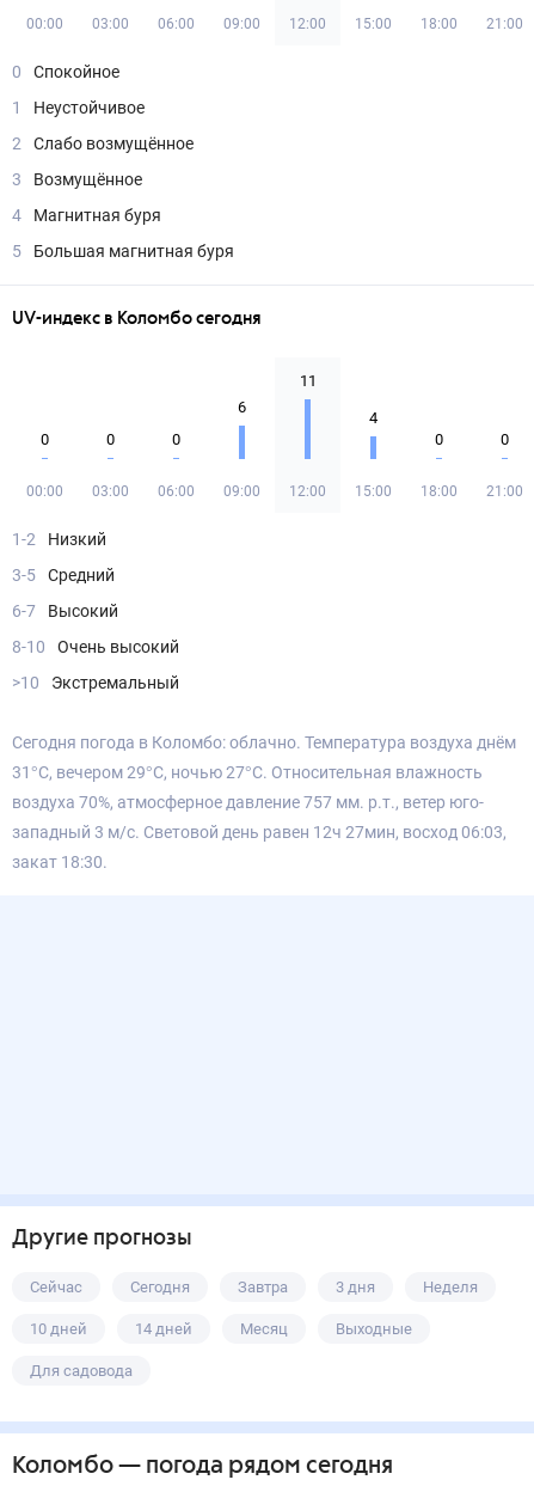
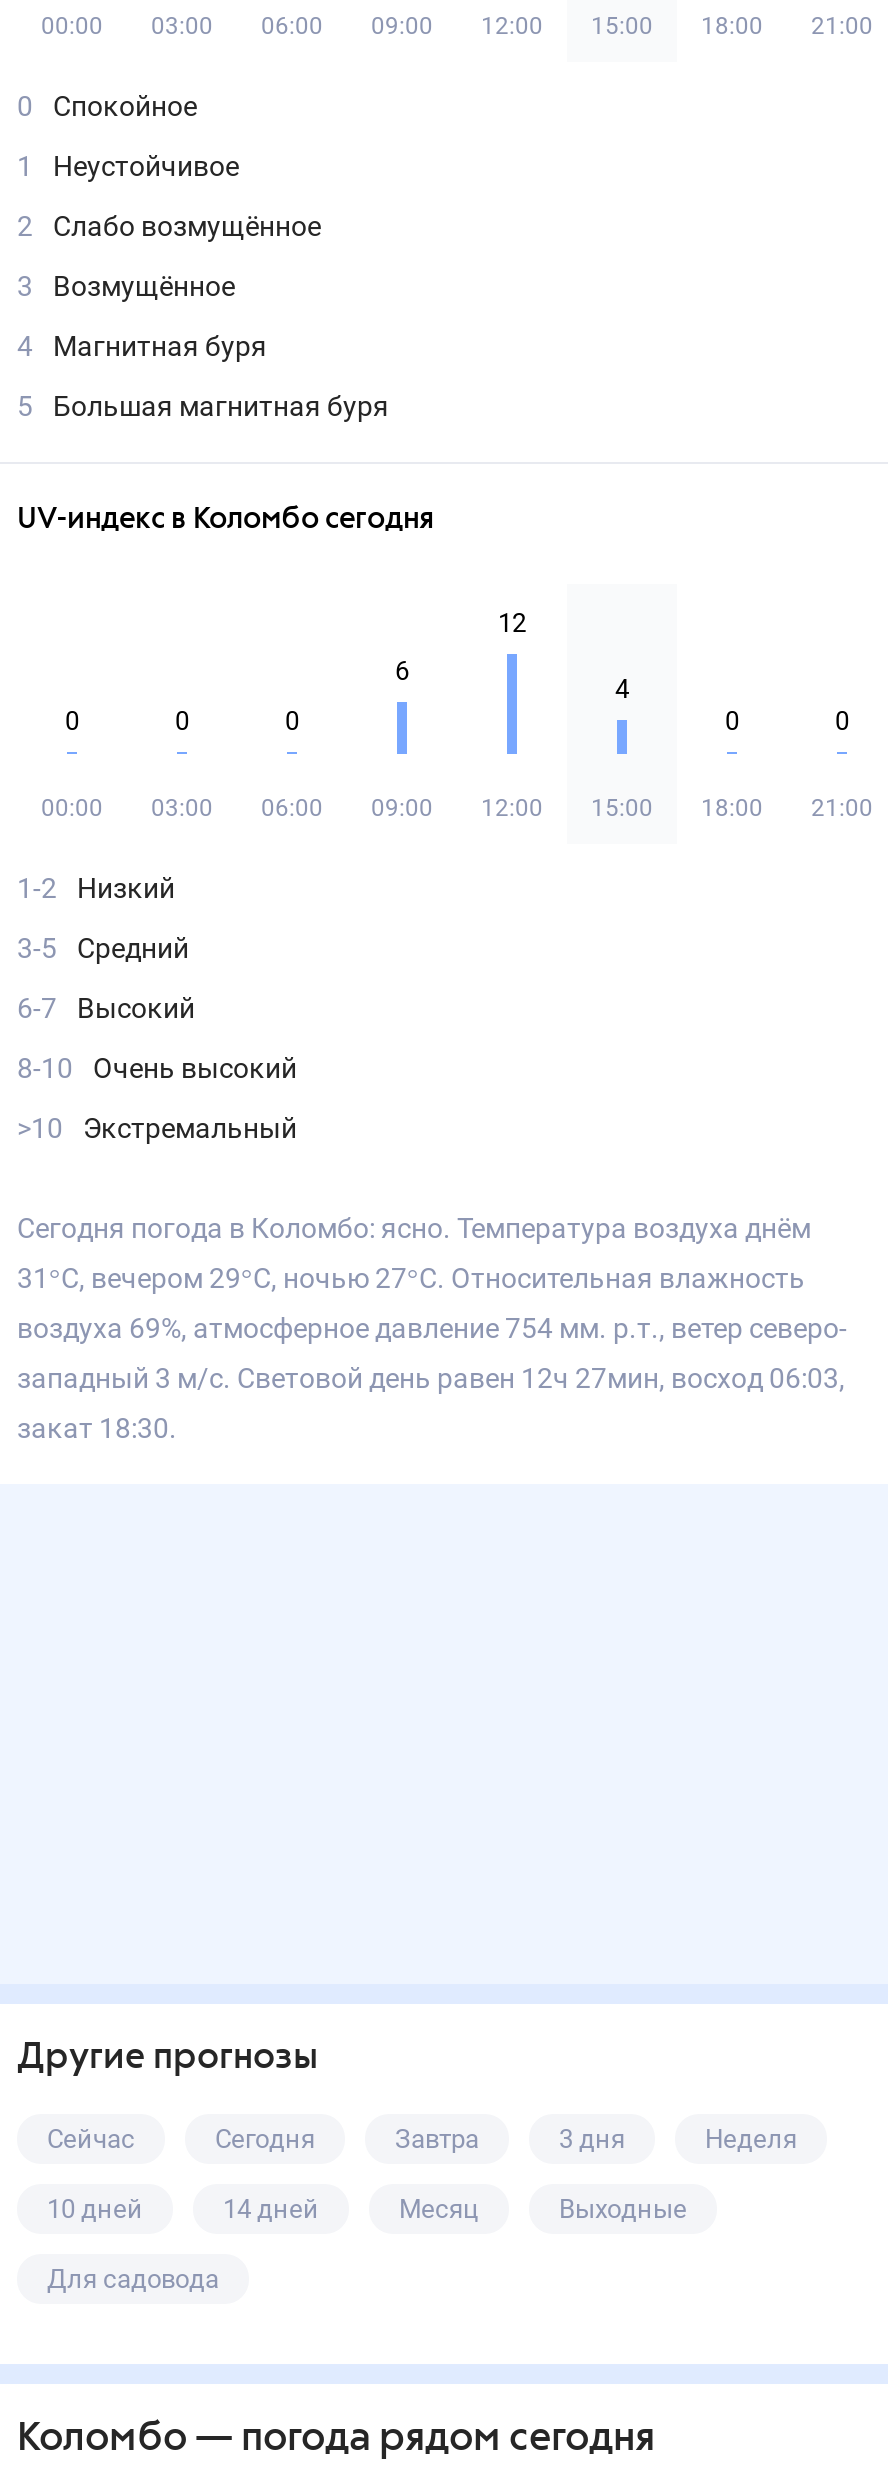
- 11
+ 12

- Сегодня погода в Коломбо: облачно. Температура воздуха днём
+ Сегодня погода в Коломбо: ясно. Температура воздуха днём

- воздуха 70%, атмосферное давление 757 мм. р.т., ветер юго-
+ воздуха 69%, атмосферное давление 754 мм. р.т., ветер северо-
